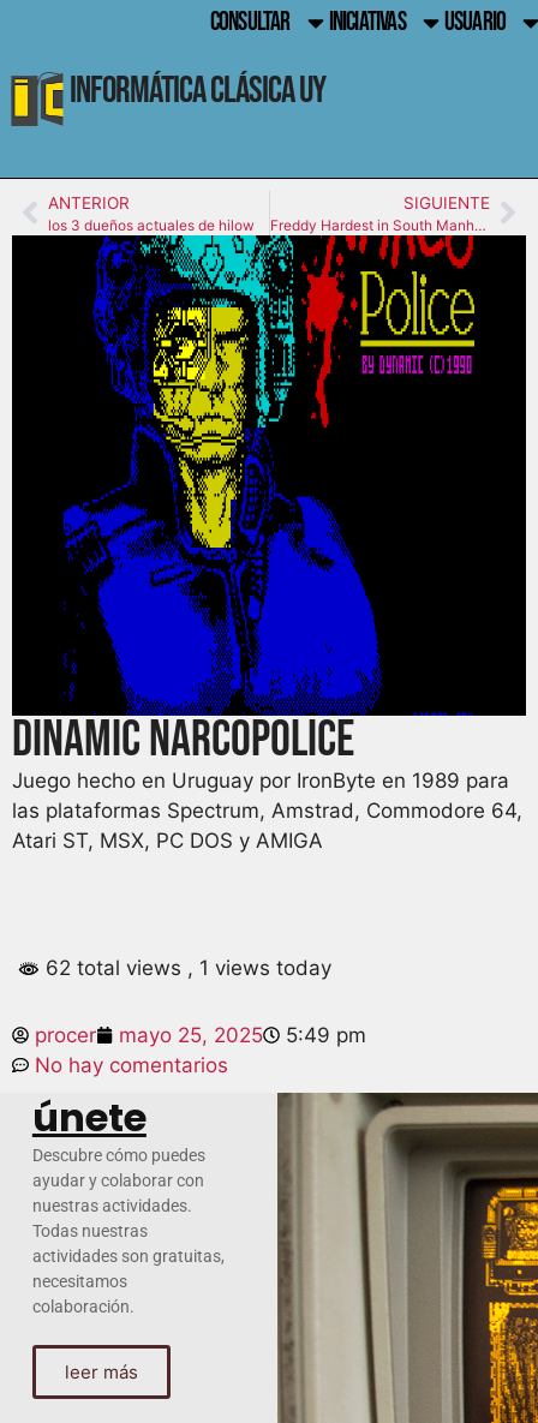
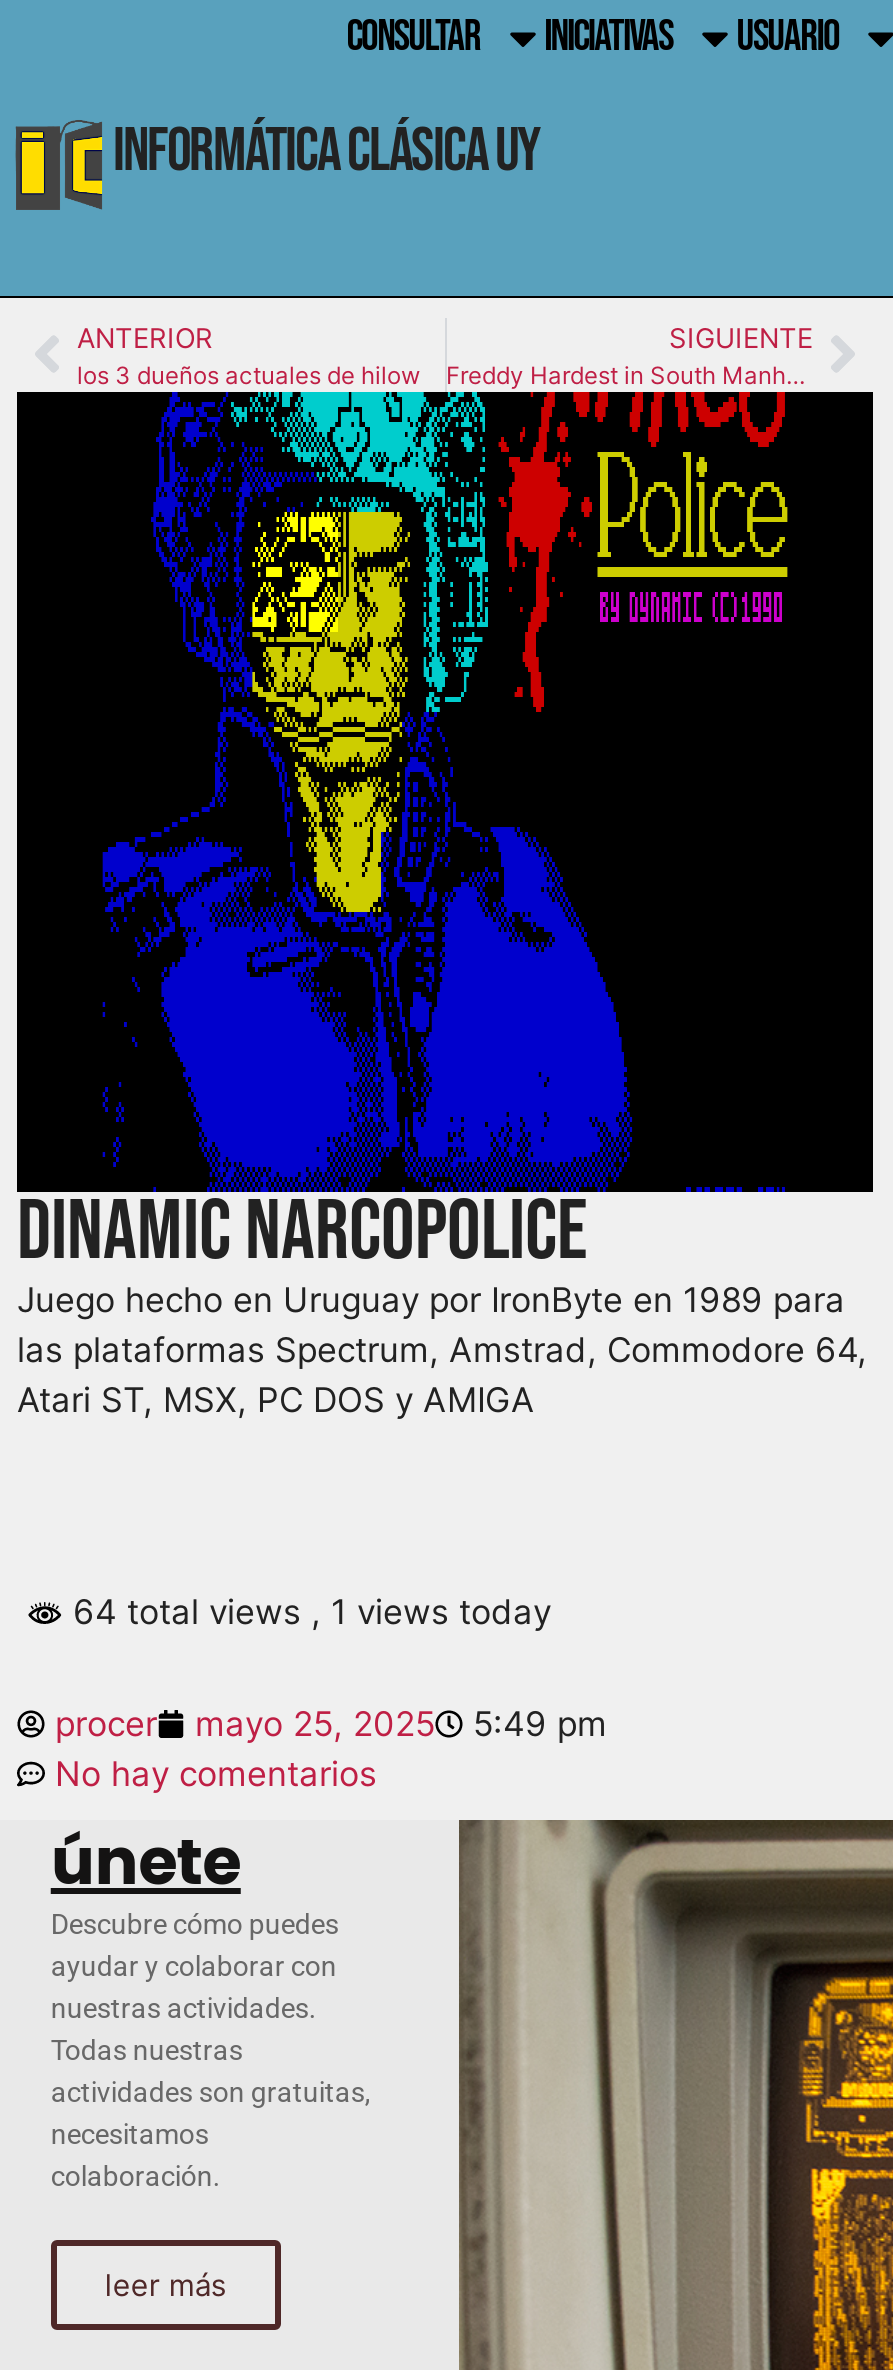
- 62 total views, 1 views today
+ 64 total views, 1 views today
